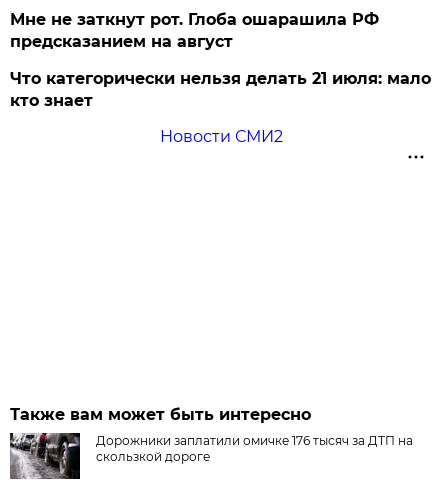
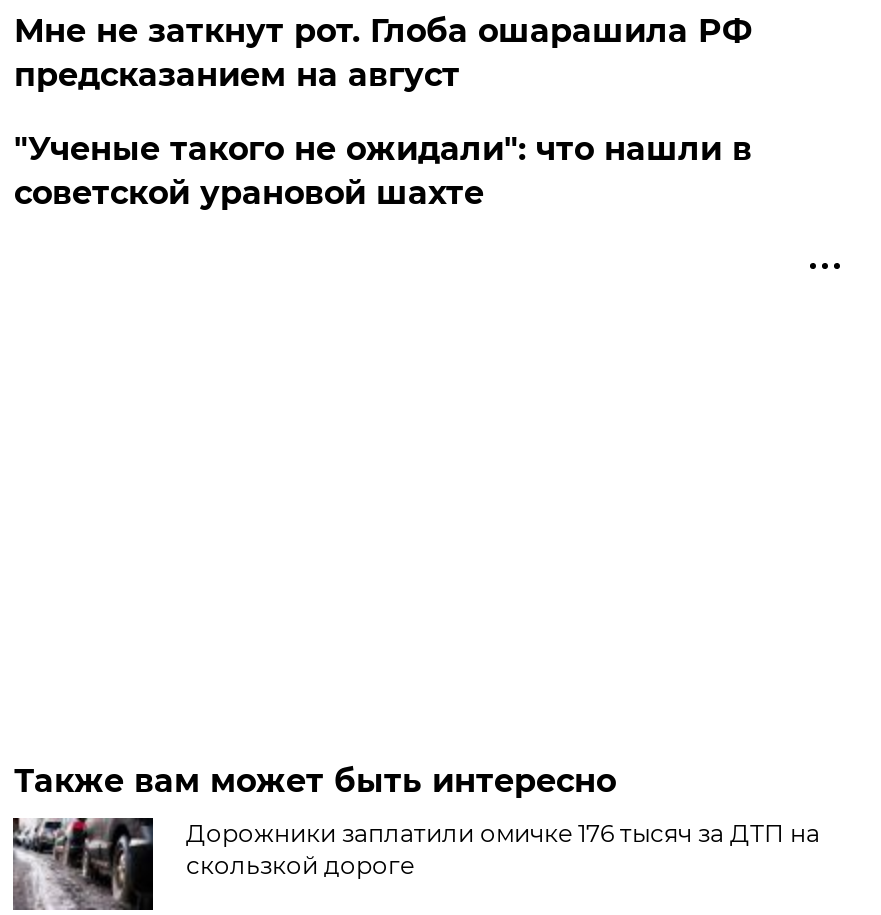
- Что категорически нельзя делать 21 июля: мало
- кто знает
- Новости СМИ2
+ "Ученые такого не ожидали": что нашли в
+ советской урановой шахте
